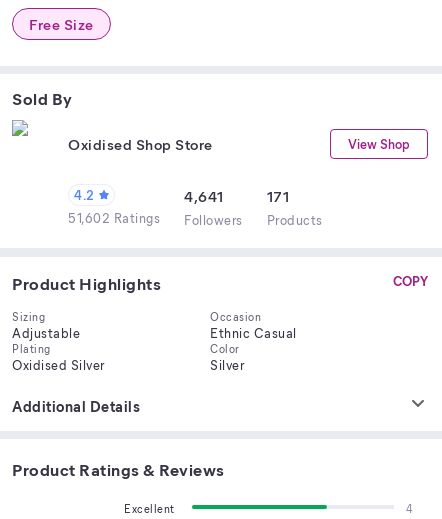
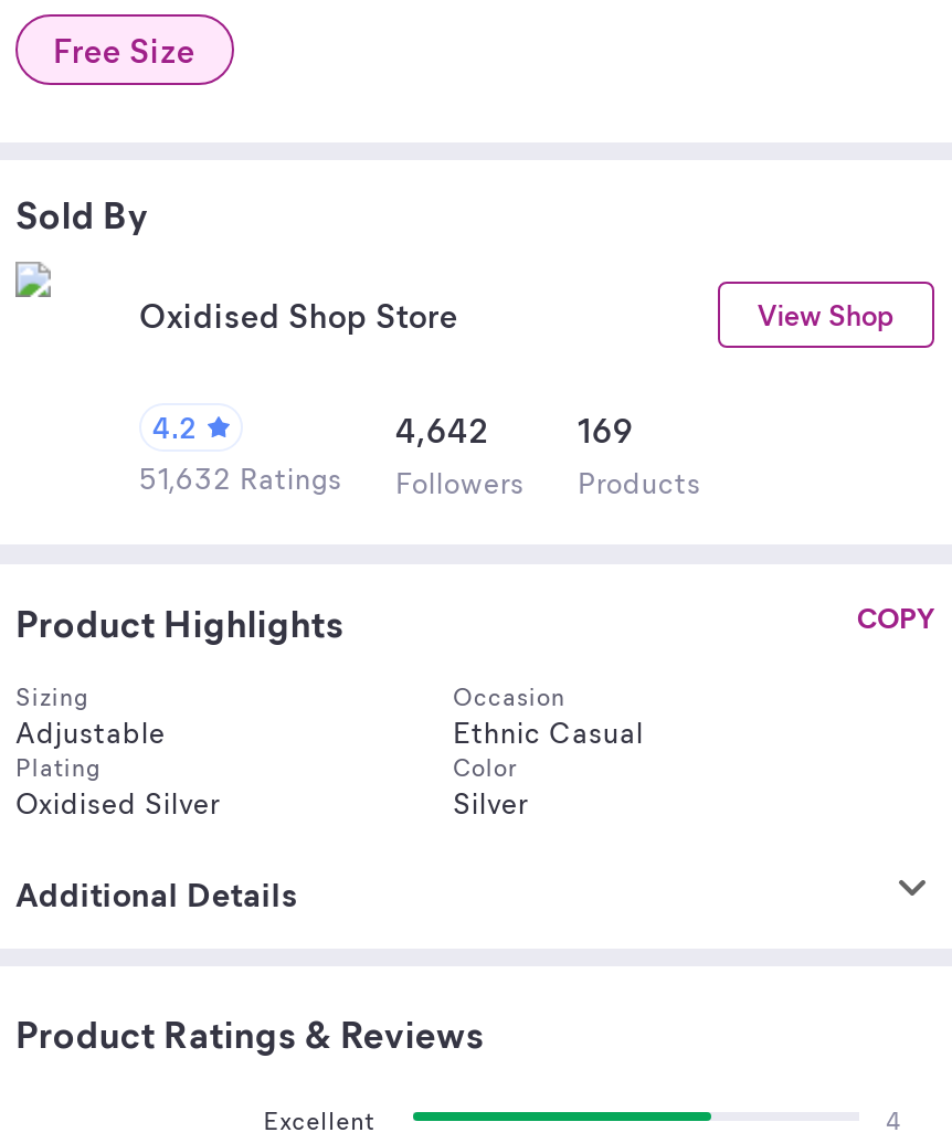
- 4,641
+ 4,642

- 171
+ 169

- 51,602 Ratings Followers Products
+ 51,632 Ratings Followers Products
